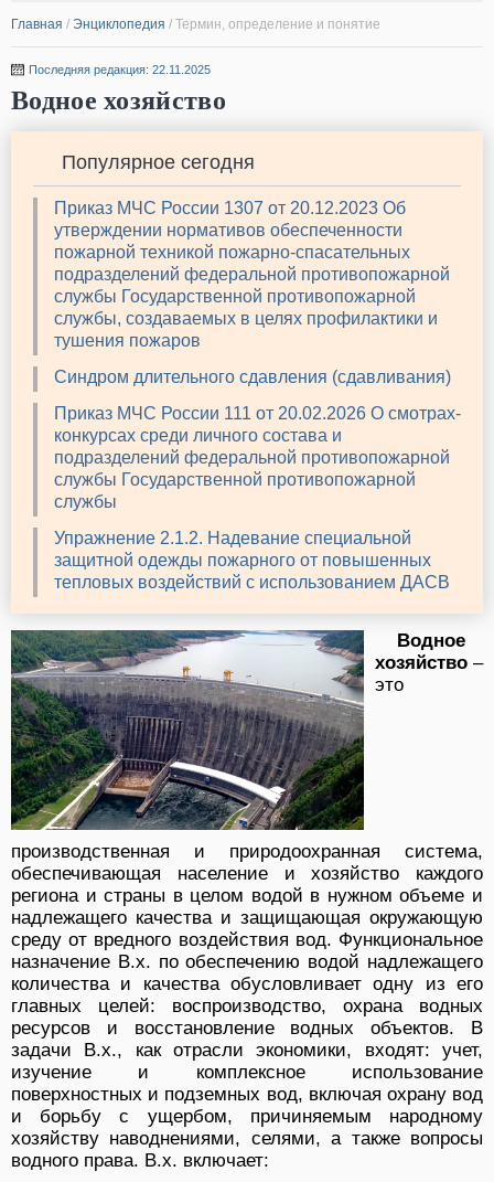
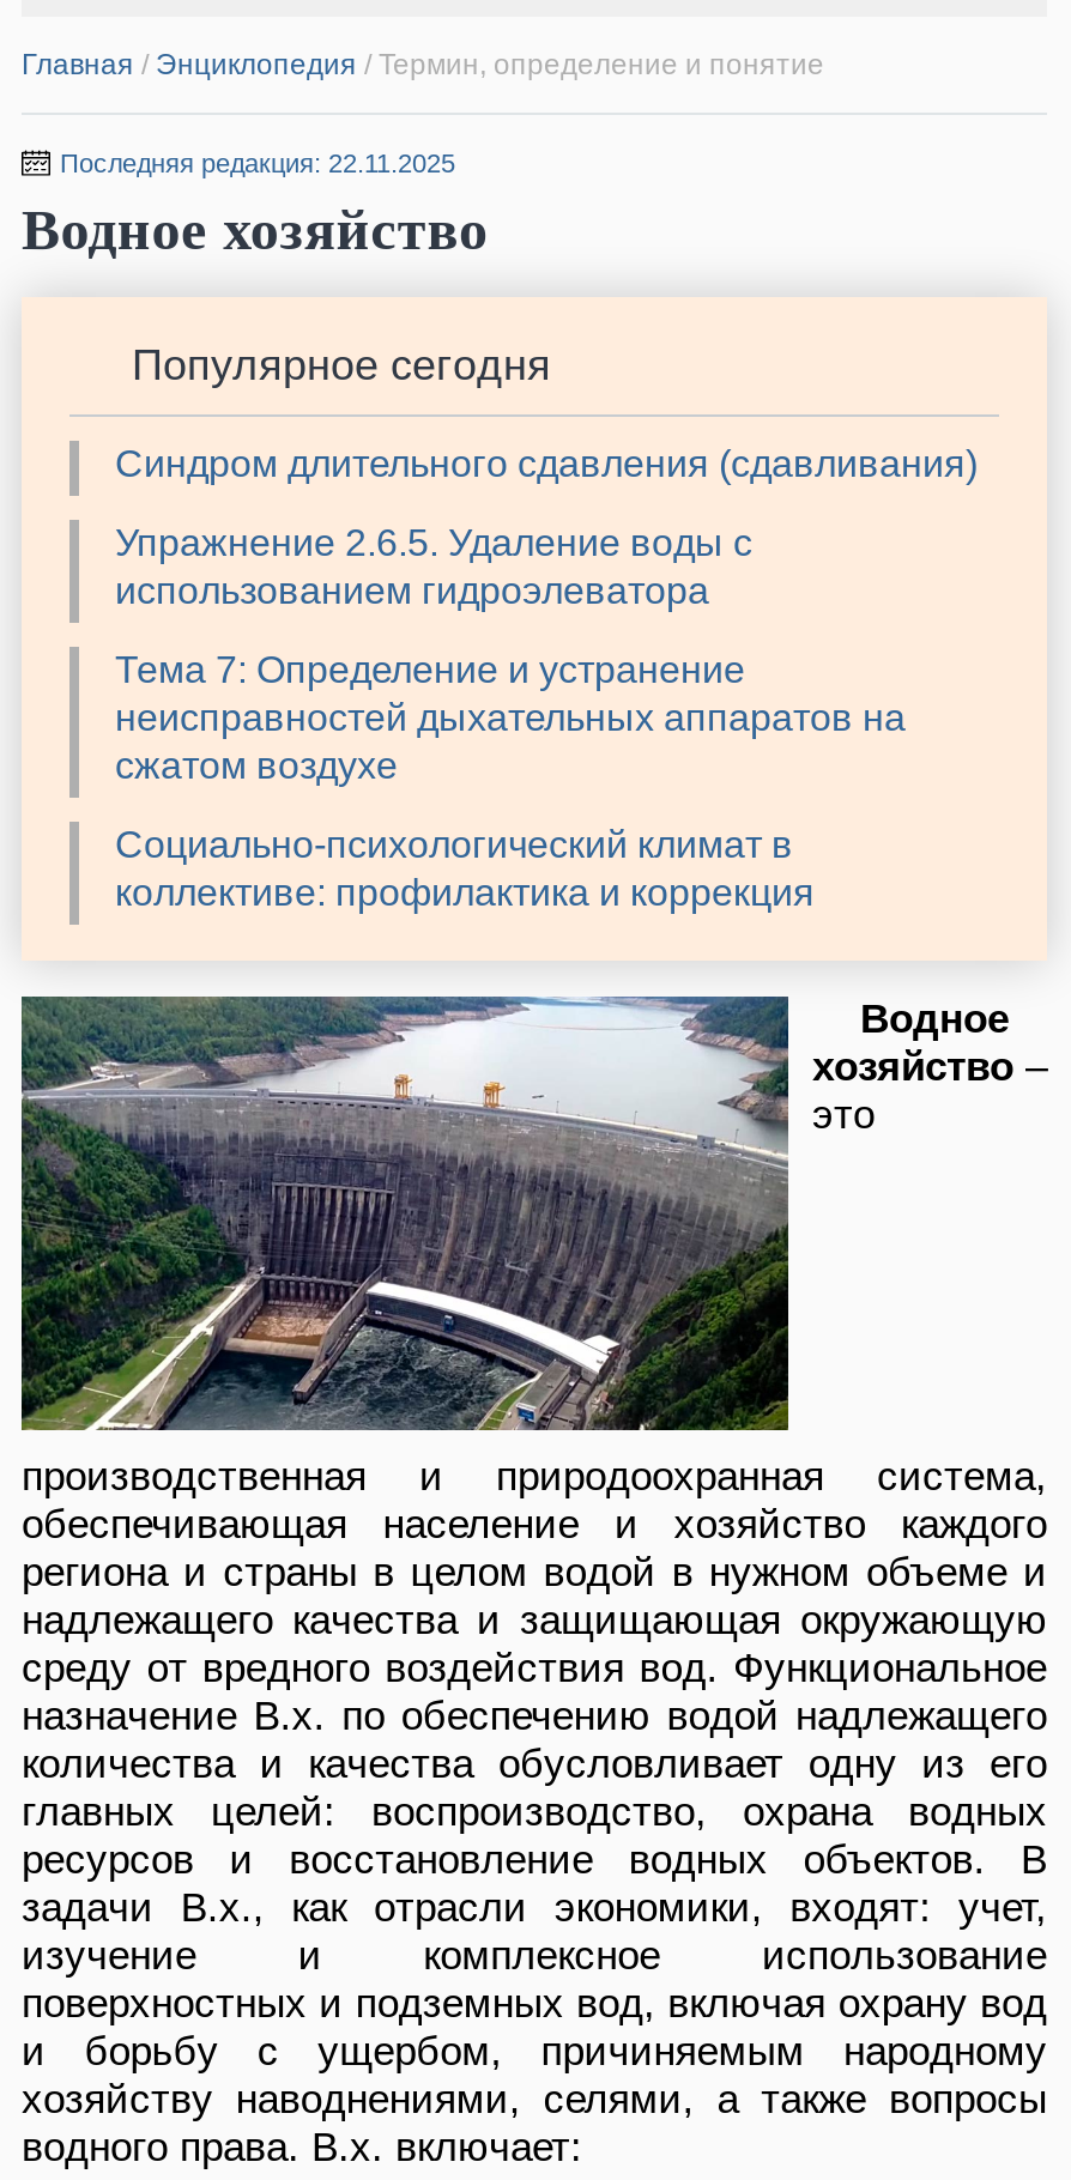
- Приказ МЧС России 1307 от 20.12.2023 Об
- утверждении нормативов обеспеченности
- пожарной техникой пожарно-спасательных
- подразделений федеральной противопожарной
- службы Государственной противопожарной
- службы, создаваемых в целях профилактики и
- тушения пожаров

- Приказ МЧС России 111 от 20.02.2026 О смотрах-
- конкурсах среди личного состава и
- подразделений федеральной противопожарной
- службы Государственной противопожарной
- службы
- Упражнение 2.1.2. Надевание специальной
- защитной одежды пожарного от повышенных
- тепловых воздействий с использованием ДАСВ
+ Упражнение 2.6.5. Удаление воды с
+ использованием гидроэлеватора
+ Тема 7: Определение и устранение
+ неисправностей дыхательных аппаратов на
+ сжатом воздухе
+ Социально-психологический климат в
+ коллективе: профилактика и коррекция
